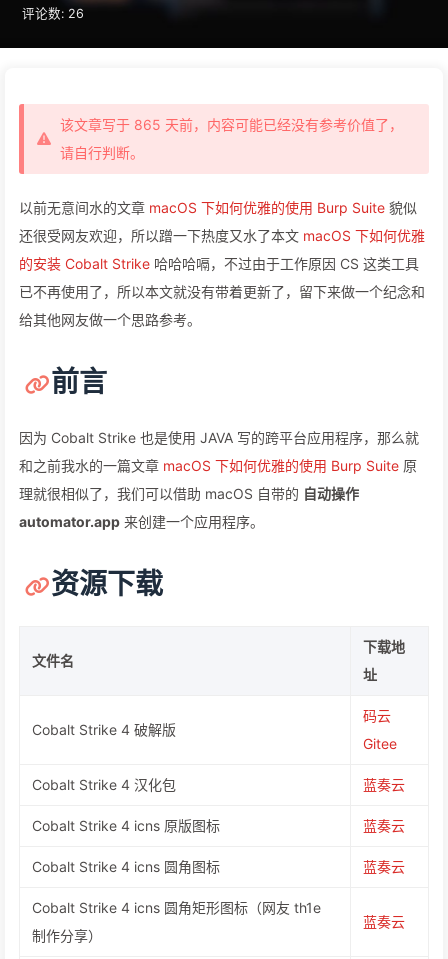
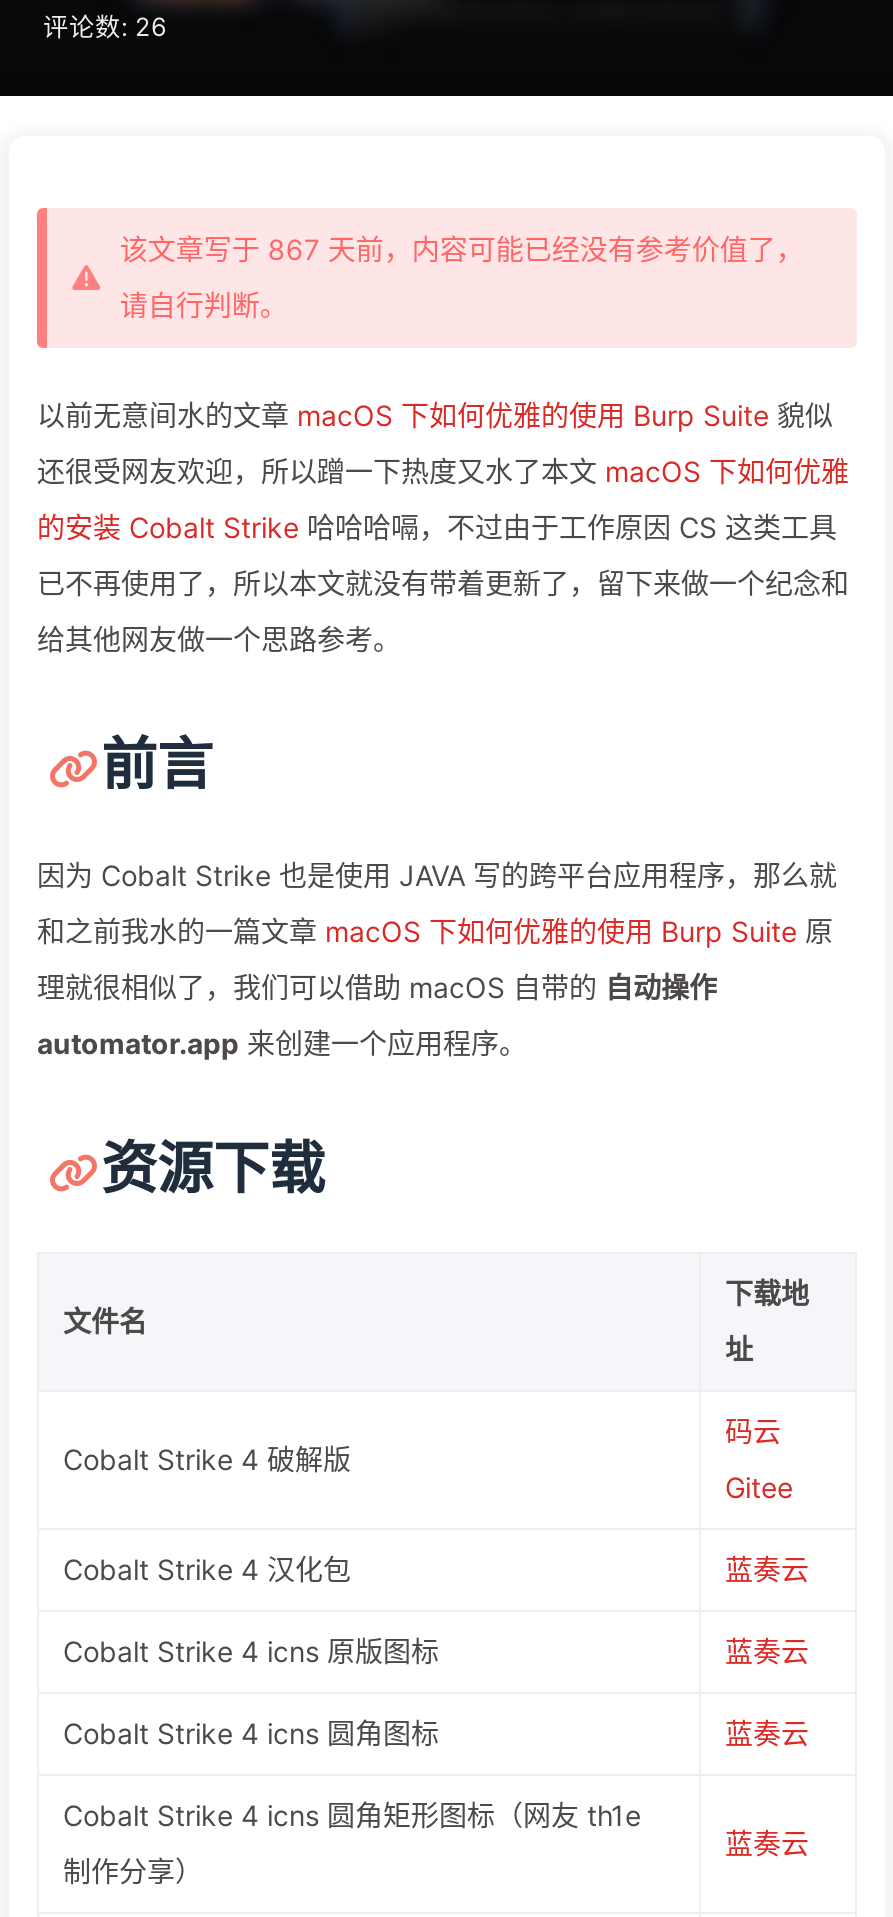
- 该文章写于 865 天前，内容可能已经没有参考价值了，
+ 该文章写于 867 天前，内容可能已经没有参考价值了，
